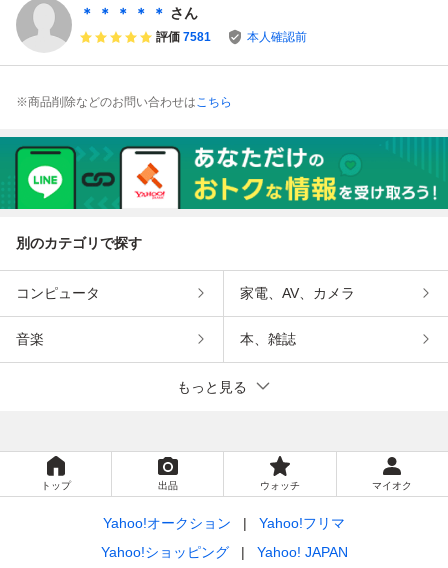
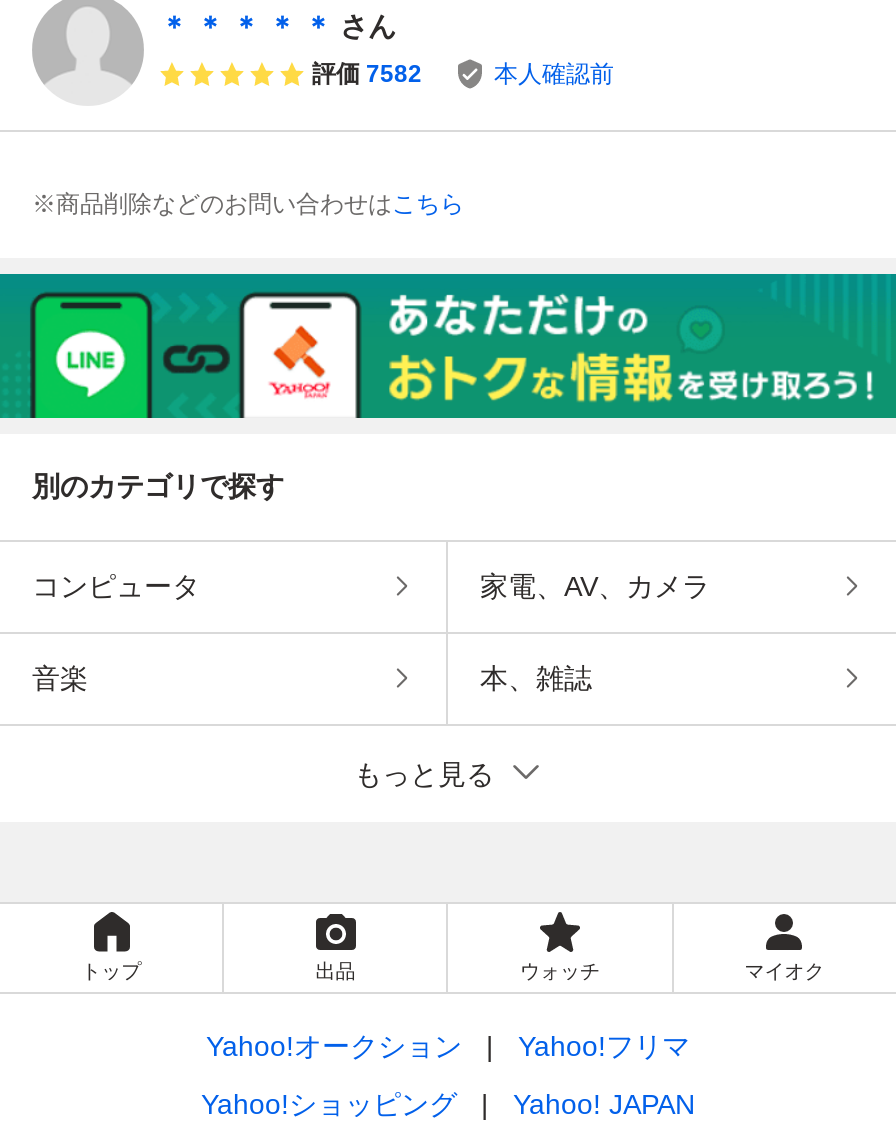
- 評価 7581
+ 評価 7582
